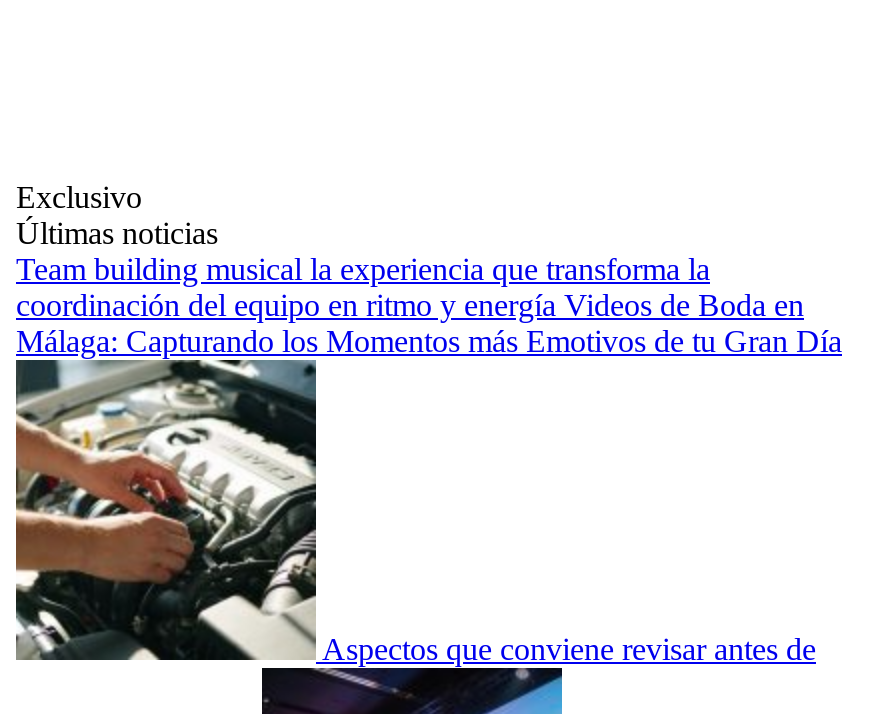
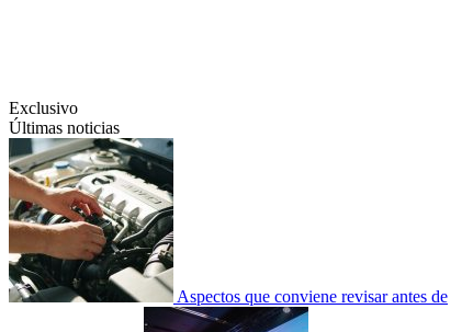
- Team building musical la experiencia que transforma la
- coordinación del equipo en ritmo y energía Videos de Boda en
- Málaga: Capturando los Momentos más Emotivos de tu Gran Día
